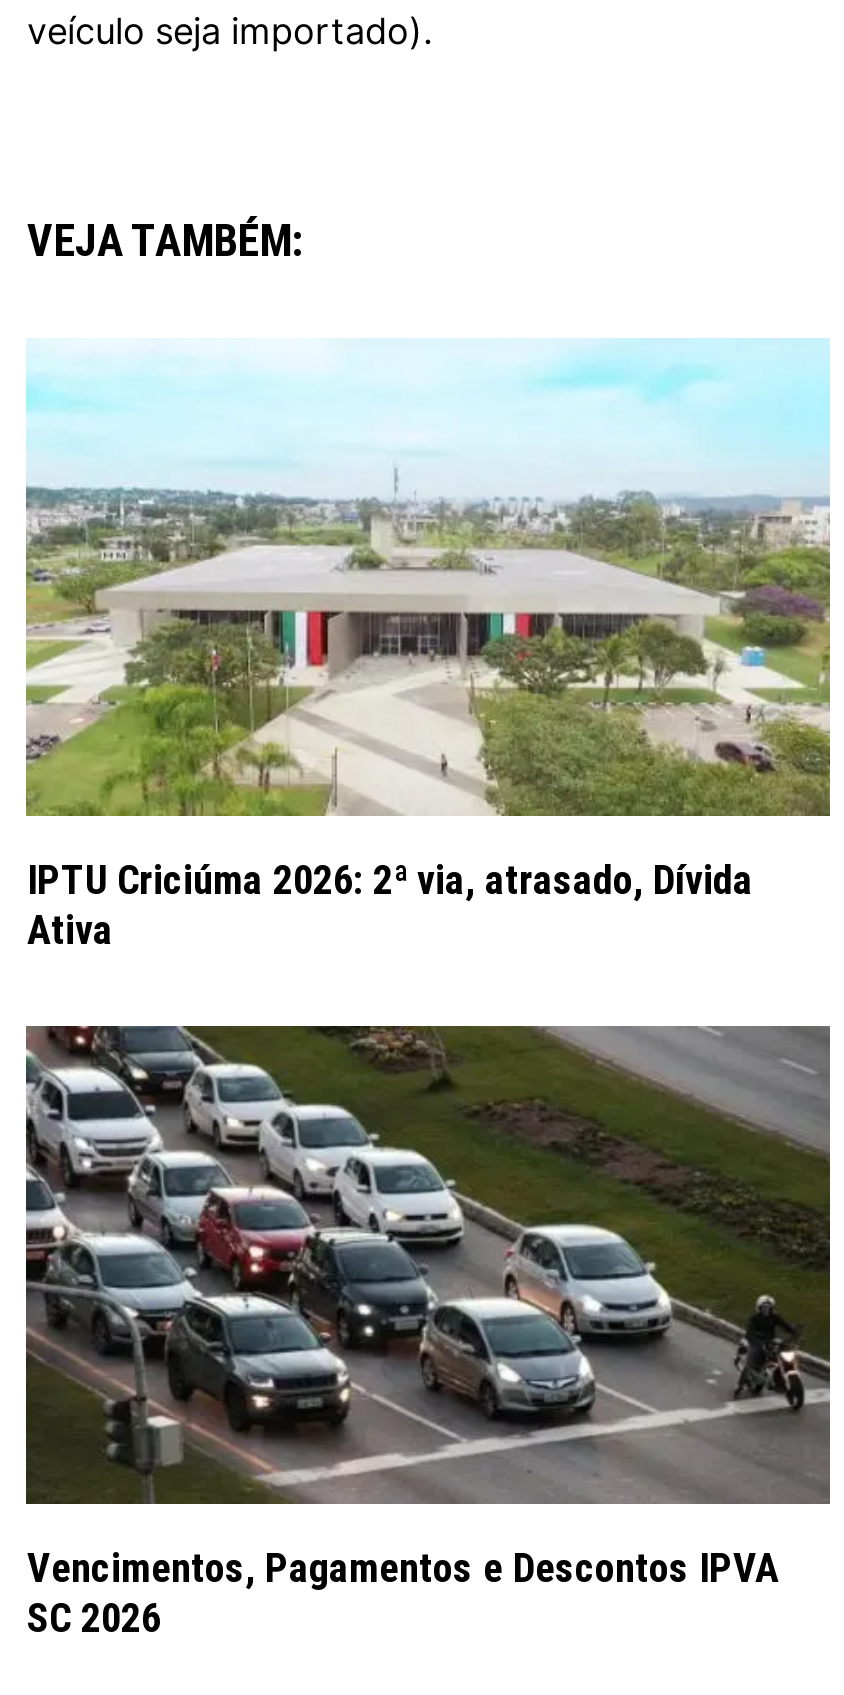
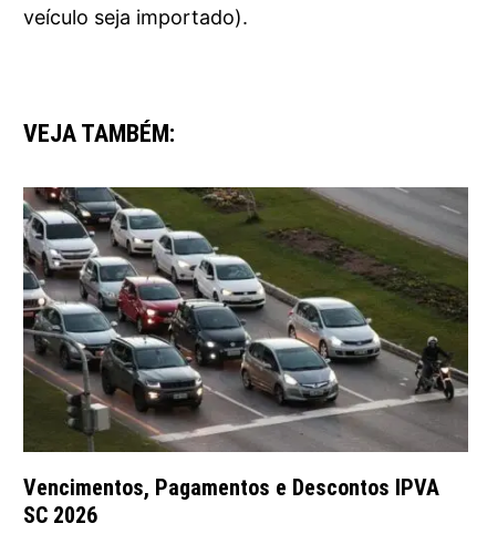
- [image]
- IPTU Criciúma 2026: 2ª via, atrasado, Dívida
- Ativa
